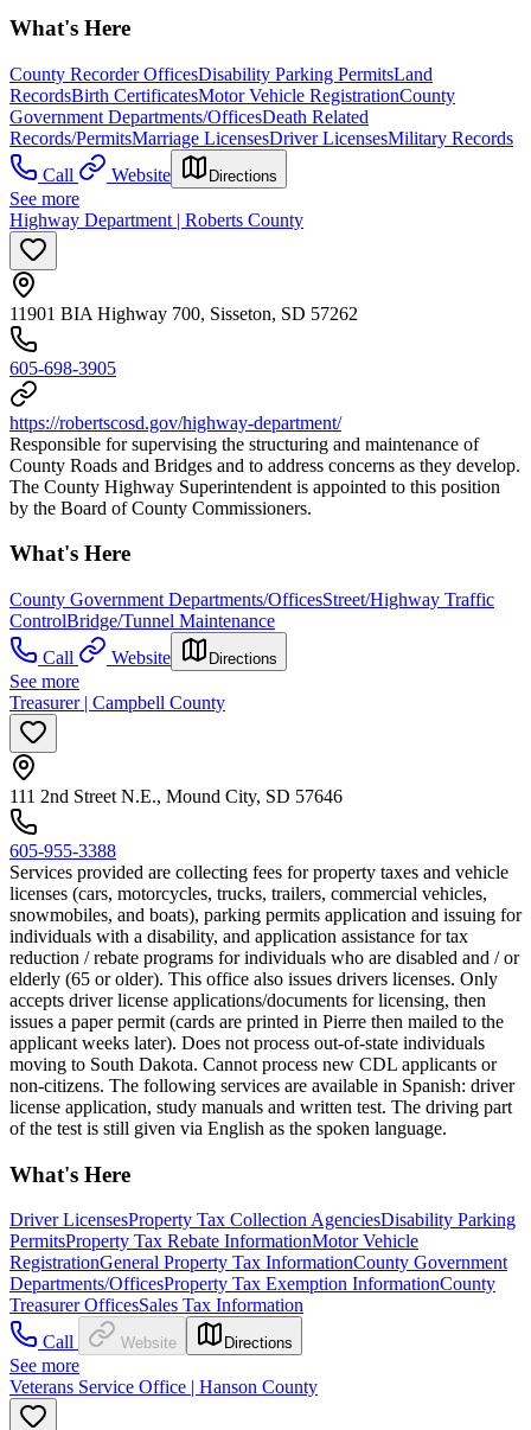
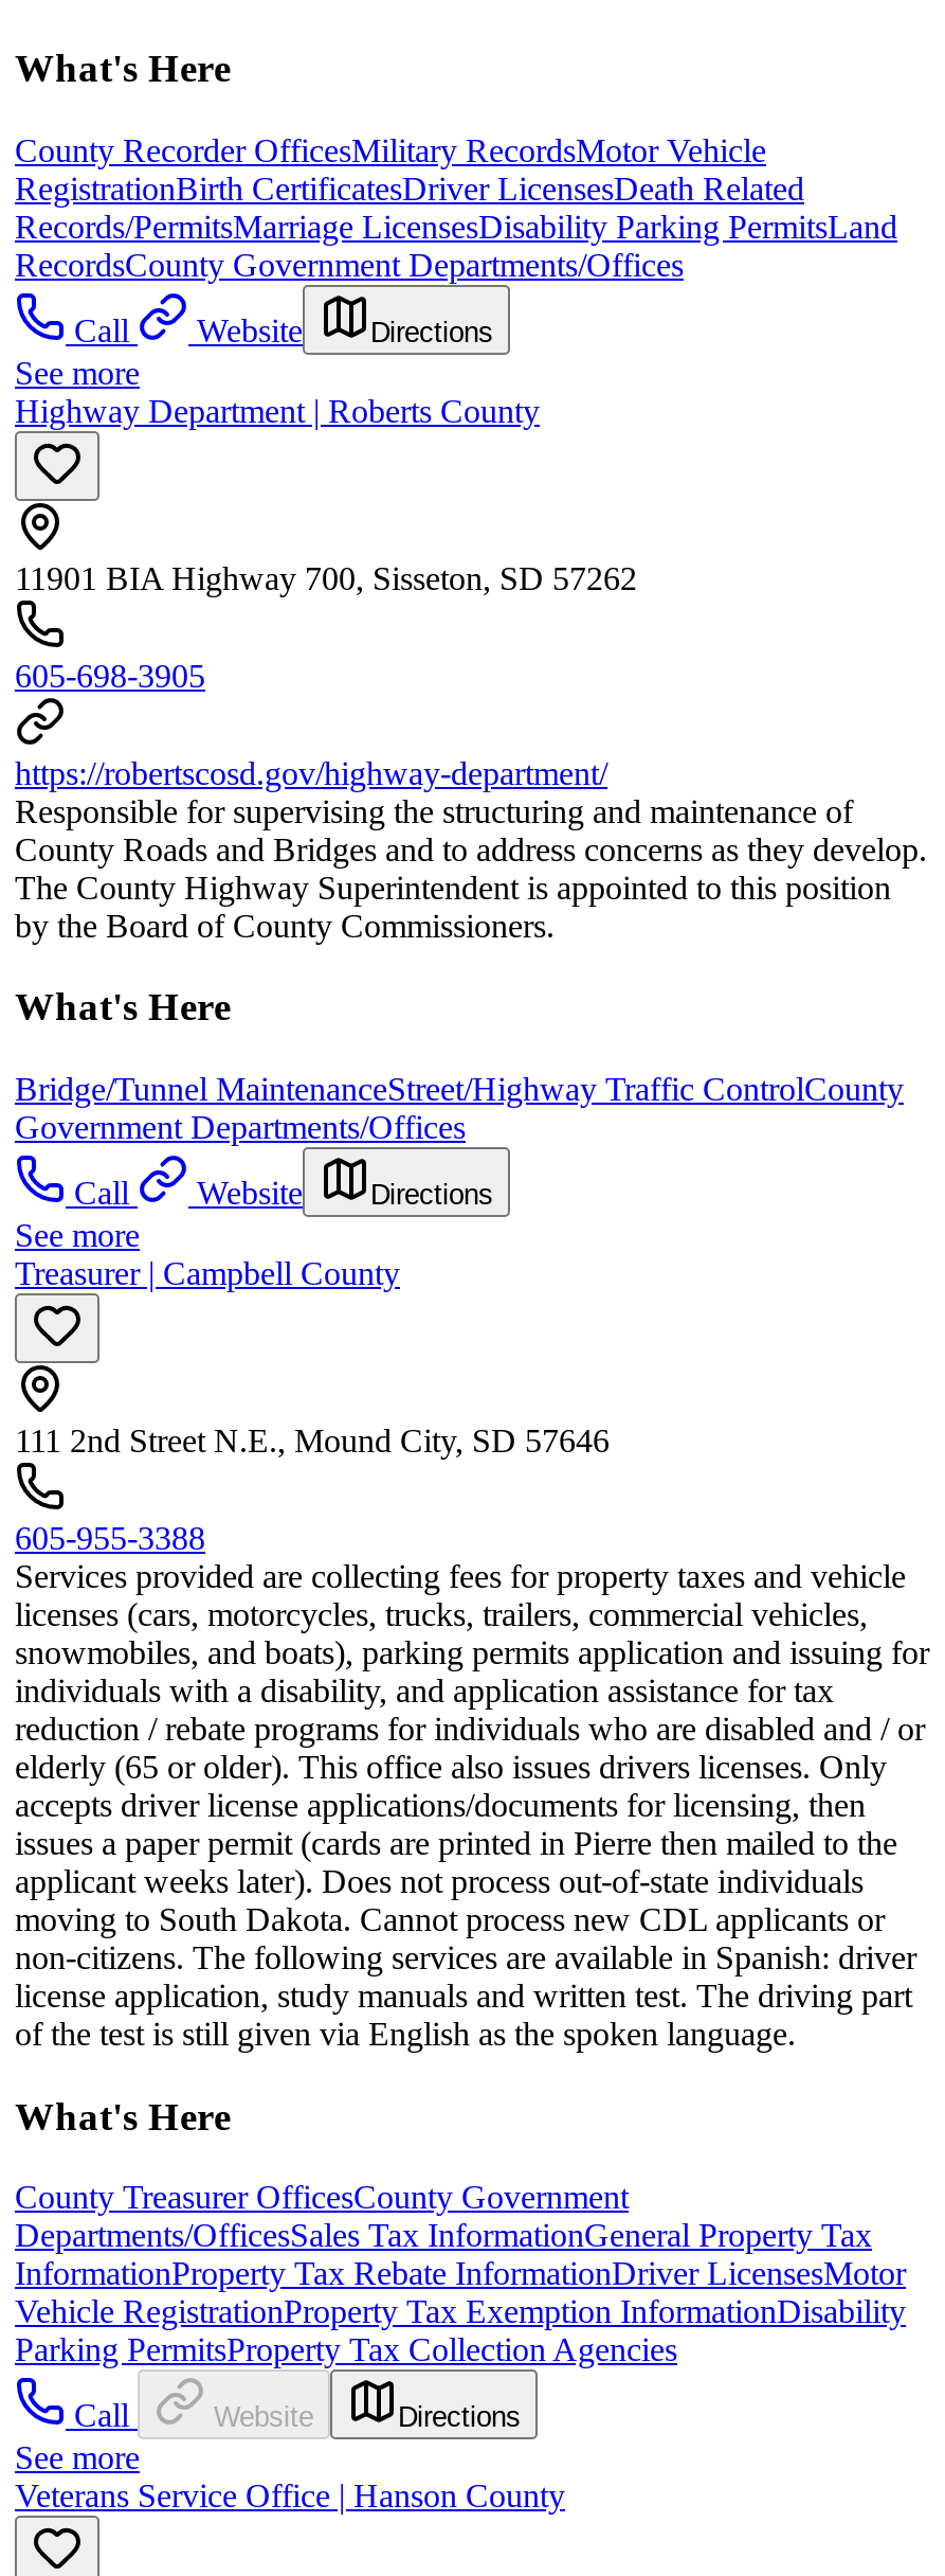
- County Recorder OfficesDisability Parking PermitsLand
- RecordsBirth CertificatesMotor Vehicle RegistrationCounty
- Government Departments/OfficesDeath Related
- Records/PermitsMarriage LicensesDriver LicensesMilitary Records
+ County Recorder OfficesMilitary RecordsMotor Vehicle
+ RegistrationBirth CertificatesDriver LicensesDeath Related
+ Records/PermitsMarriage LicensesDisability Parking PermitsLand
+ RecordsCounty Government Departments/Offices

- County Government Departments/OfficesStreet/Highway Traffic
- ControlBridge/Tunnel Maintenance
+ Bridge/Tunnel MaintenanceStreet/Highway Traffic ControlCounty
+ Government Departments/Offices

- Driver LicensesProperty Tax Collection AgenciesDisability Parking
- PermitsProperty Tax Rebate InformationMotor Vehicle
- RegistrationGeneral Property Tax InformationCounty Government
- Departments/OfficesProperty Tax Exemption InformationCounty
- Treasurer OfficesSales Tax Information
+ County Treasurer OfficesCounty Government
+ Departments/OfficesSales Tax InformationGeneral Property Tax
+ InformationProperty Tax Rebate InformationDriver LicensesMotor
+ Vehicle RegistrationProperty Tax Exemption InformationDisability
+ Parking PermitsProperty Tax Collection Agencies
